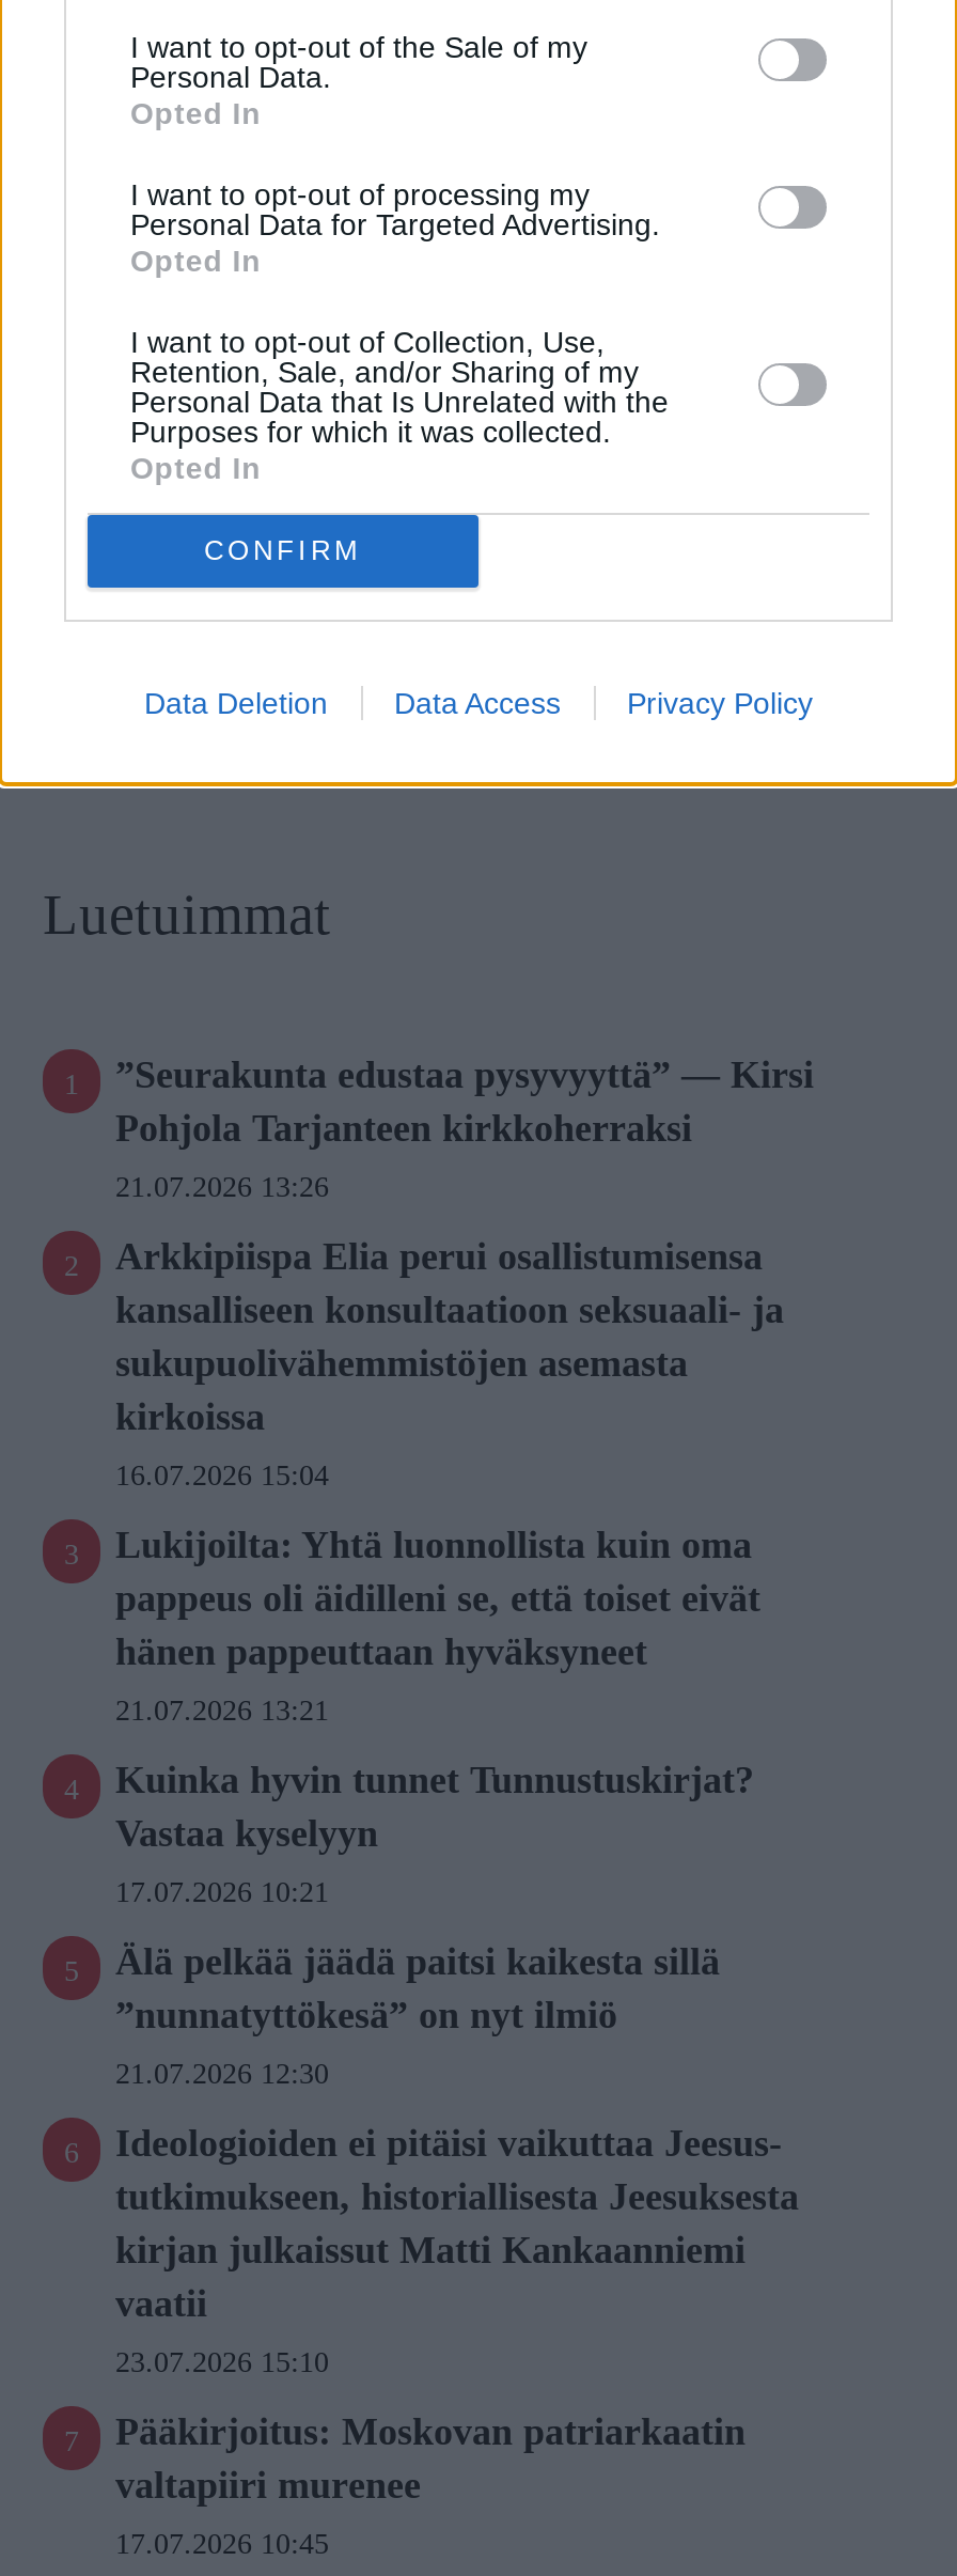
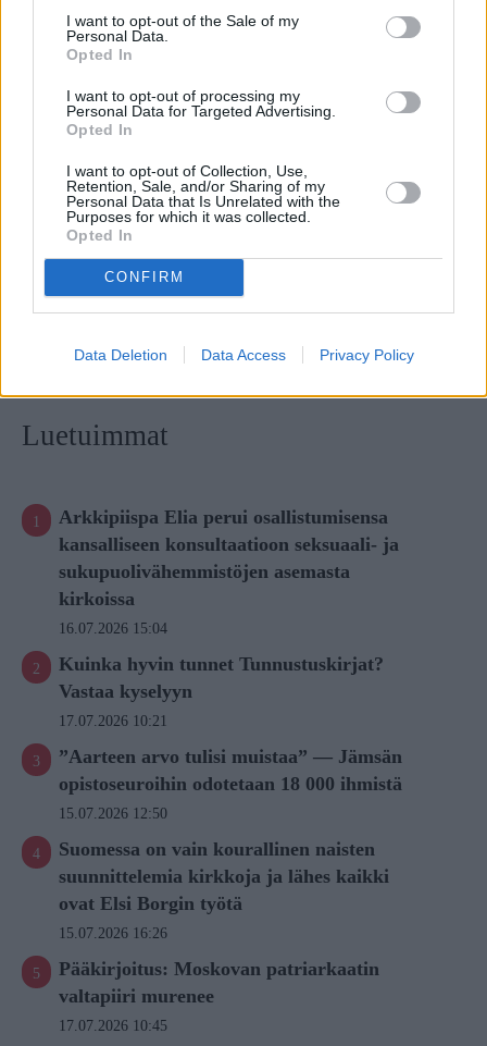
- ”Seurakunta edustaa pysyvyyttä” — Kirsi
- Pohjola Tarjanteen kirkkoherraksi
- 21.07.2026 13:26

- Lukijoilta: Yhtä luonnollista kuin oma
- pappeus oli äidilleni se, että toiset eivät
- hänen pappeuttaan hyväksyneet
- 21.07.2026 13:21

- Älä pelkää jäädä paitsi kaikesta sillä
- ”nunnatyttökesä” on nyt ilmiö
+ ”Aarteen arvo tulisi muistaa” — Jämsän
+ opistoseuroihin odotetaan 18 000 ihmistä

- 21.07.2026 12:30
+ 15.07.2026 12:50

- Ideologioiden ei pitäisi vaikuttaa Jeesus-
- tutkimukseen, historiallisesta Jeesuksesta
- kirjan julkaissut Matti Kankaanniemi
- vaatii
+ Suomessa on vain kourallinen naisten
+ suunnittelemia kirkkoja ja lähes kaikki
+ ovat Elsi Borgin työtä

- 23.07.2026 15:10
+ 15.07.2026 16:26
